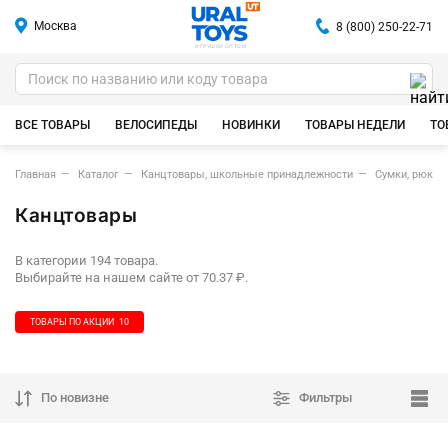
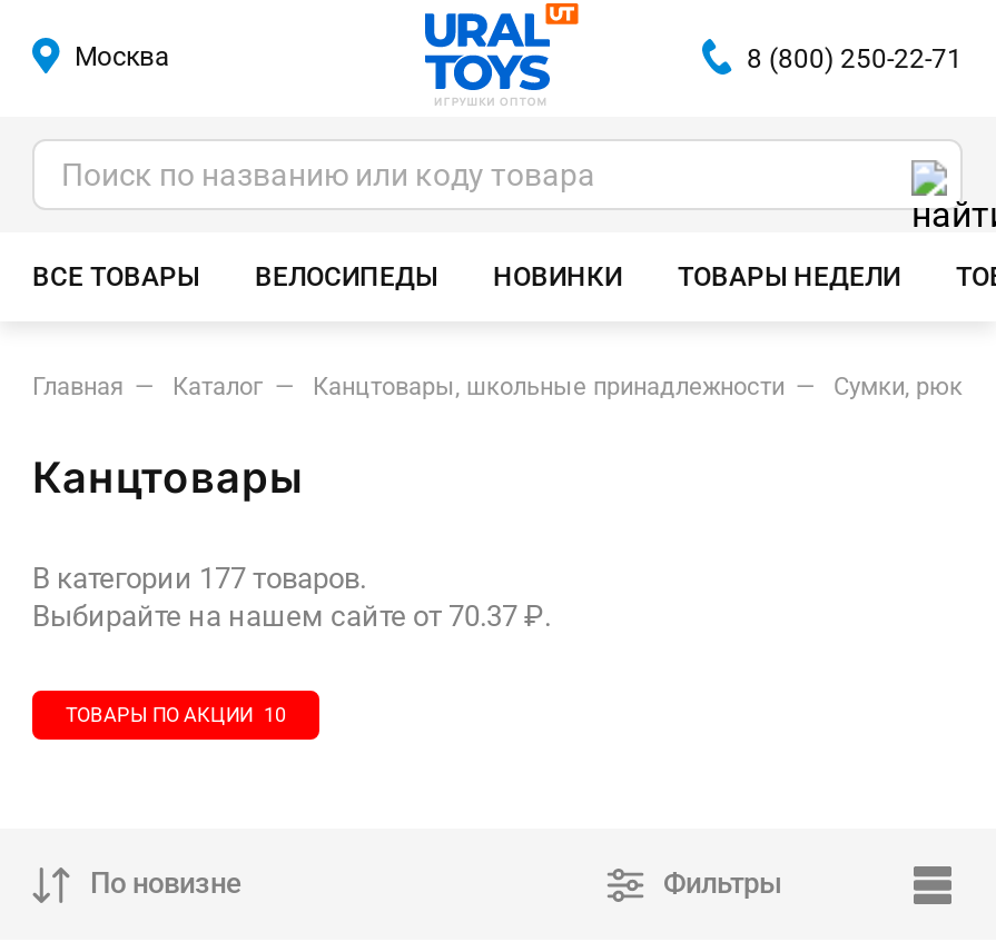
- В категории 194 товара.
+ В категории 177 товаров.
